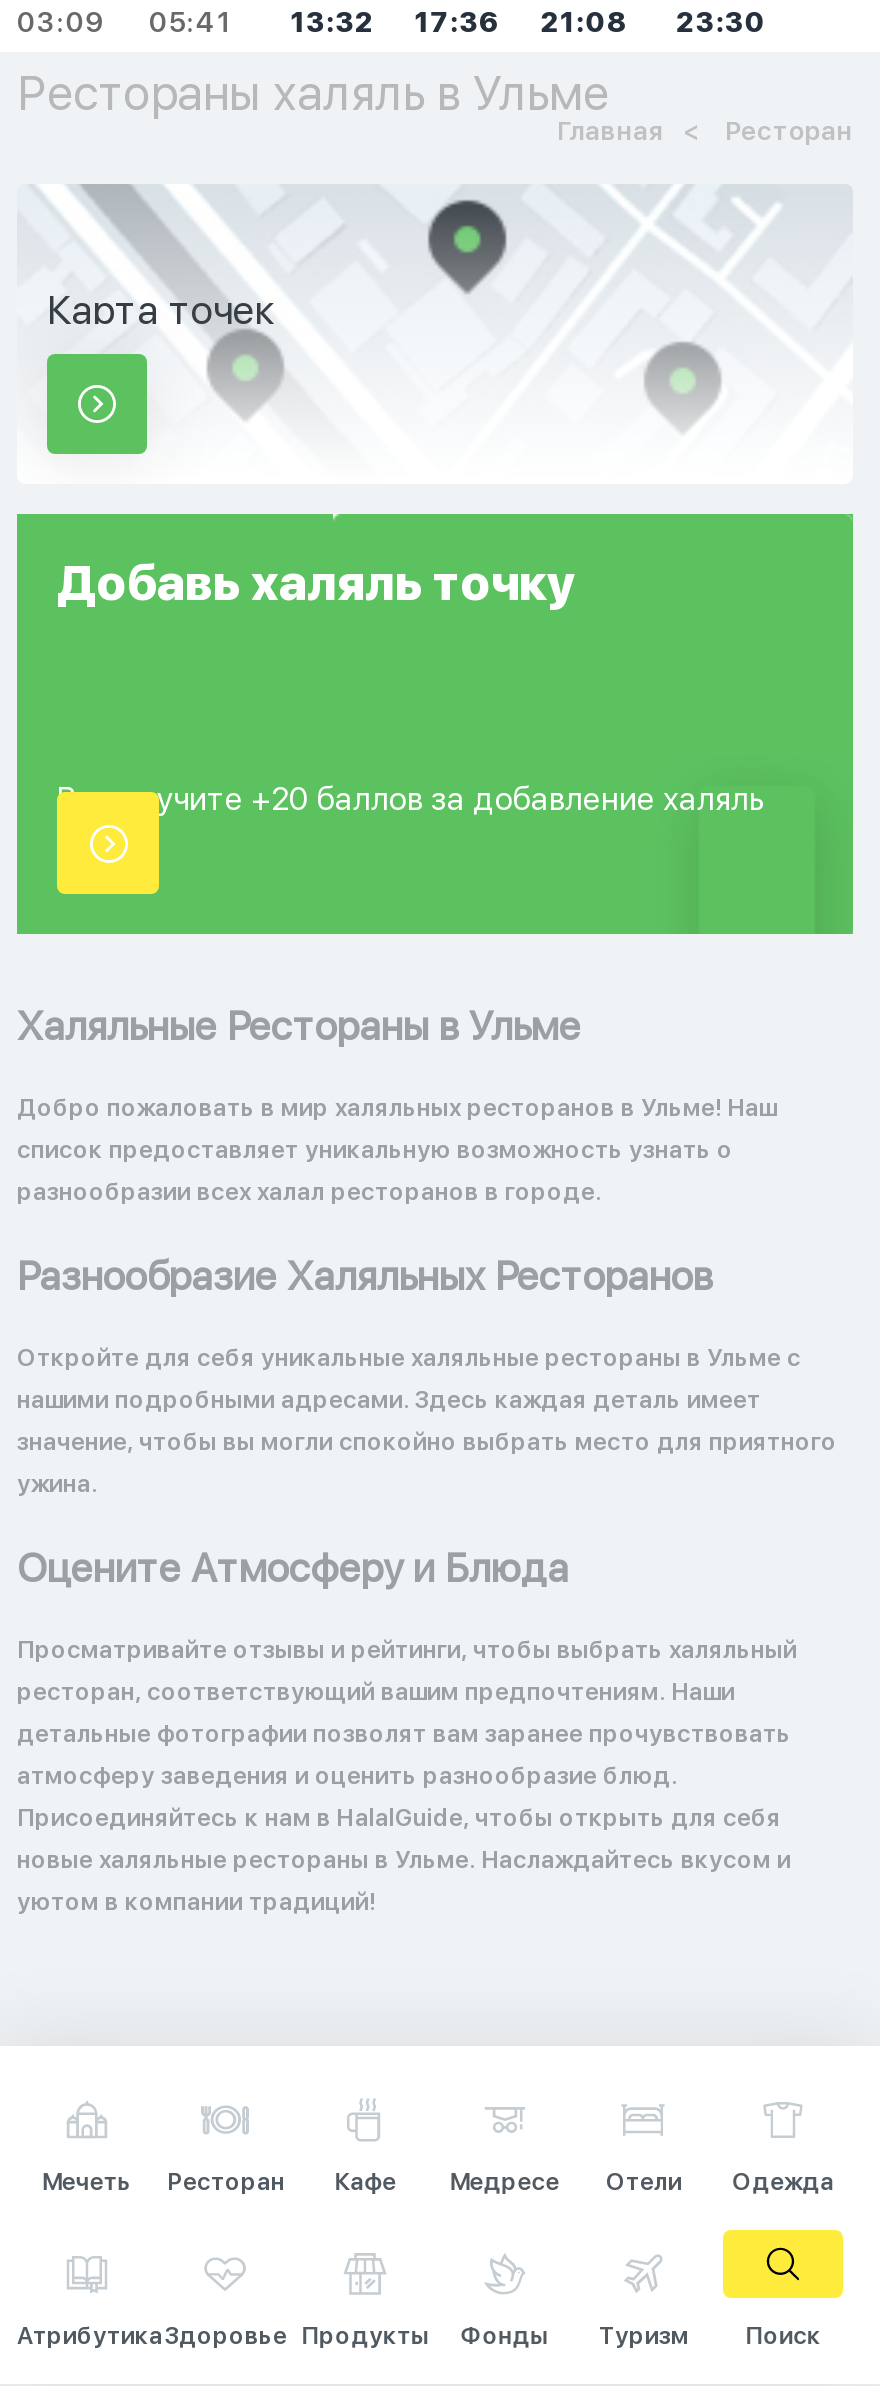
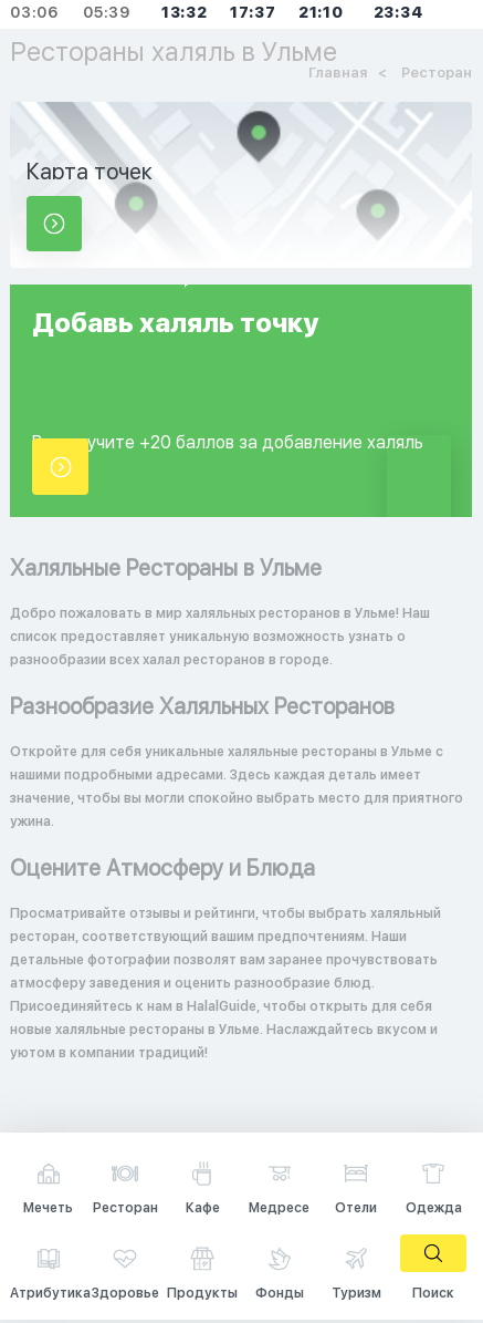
- 03:09
+ 03:06

- 05:41
+ 05:39

- 17:36
+ 17:37

- 21:08
+ 21:10

- 23:30
+ 23:34
